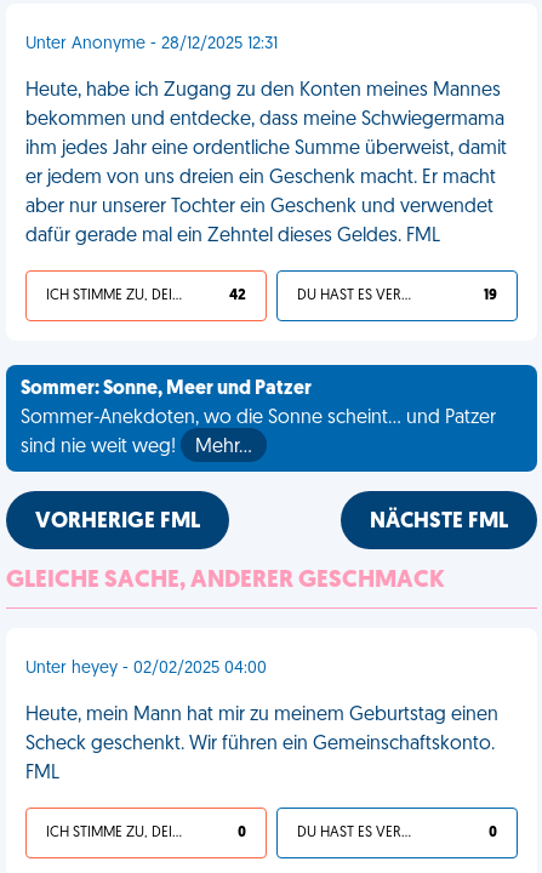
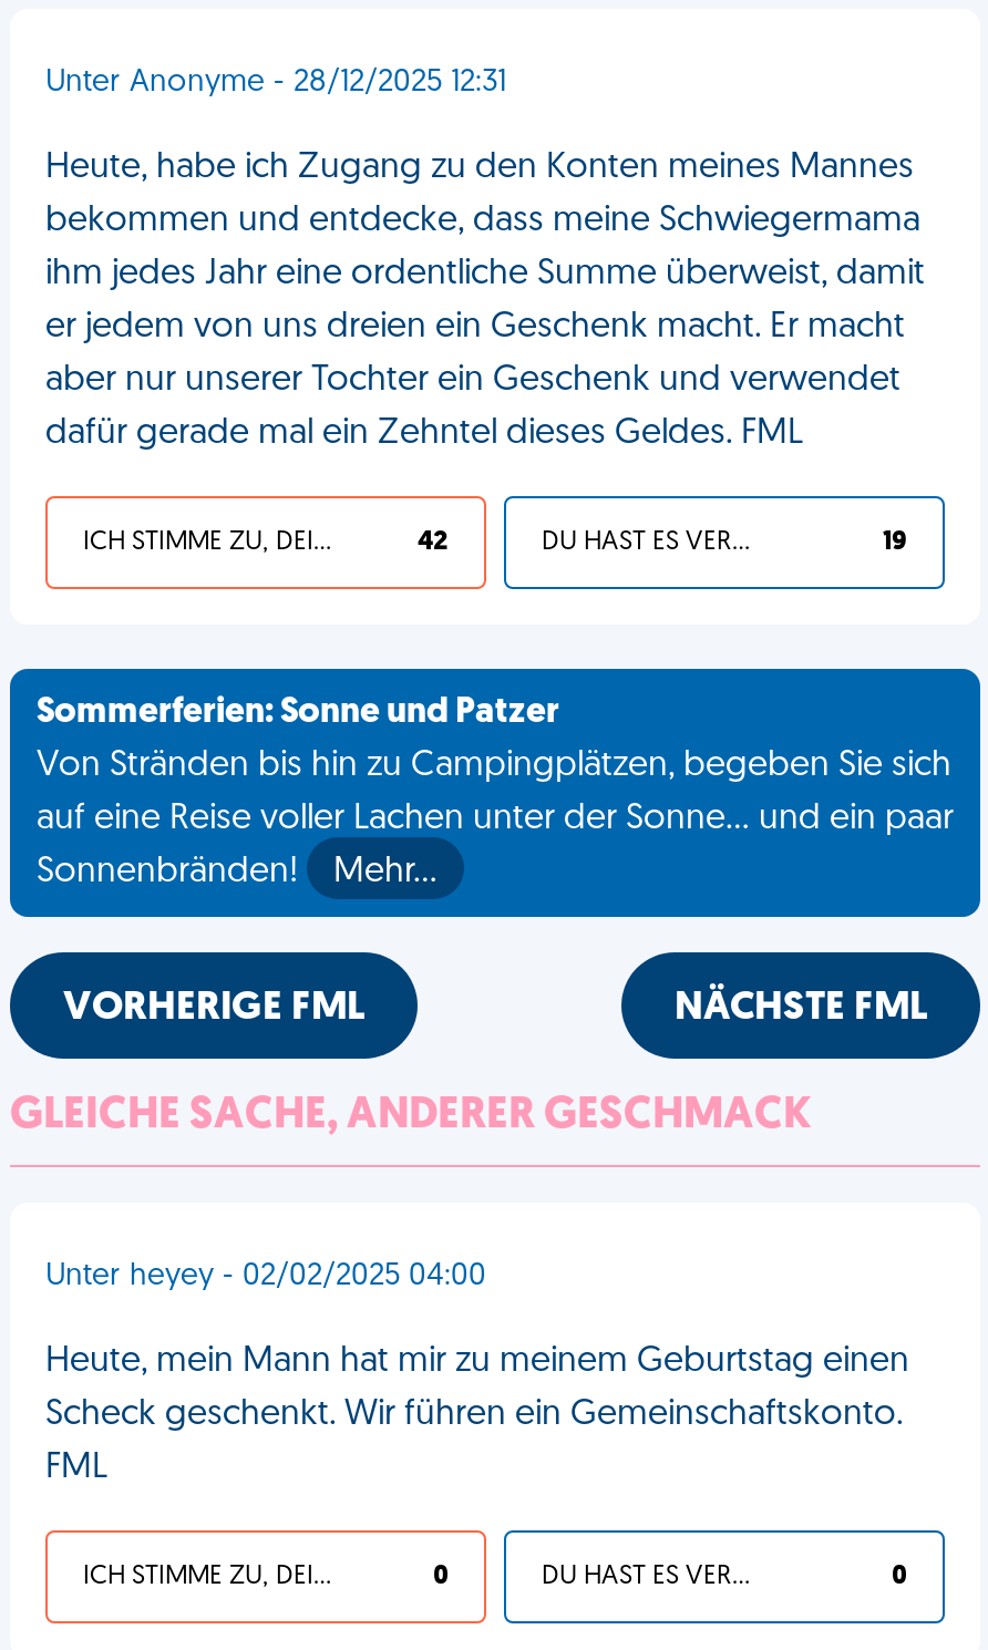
- Sommer: Sonne, Meer und Patzer
- Sommer-Anekdoten, wo die Sonne scheint... und Patzer
- sind nie weit weg!
+ Sommerferien: Sonne und Patzer
+ Von Stränden bis hin zu Campingplätzen, begeben Sie sich
+ auf eine Reise voller Lachen unter der Sonne... und ein paar
+ Sonnenbränden!
